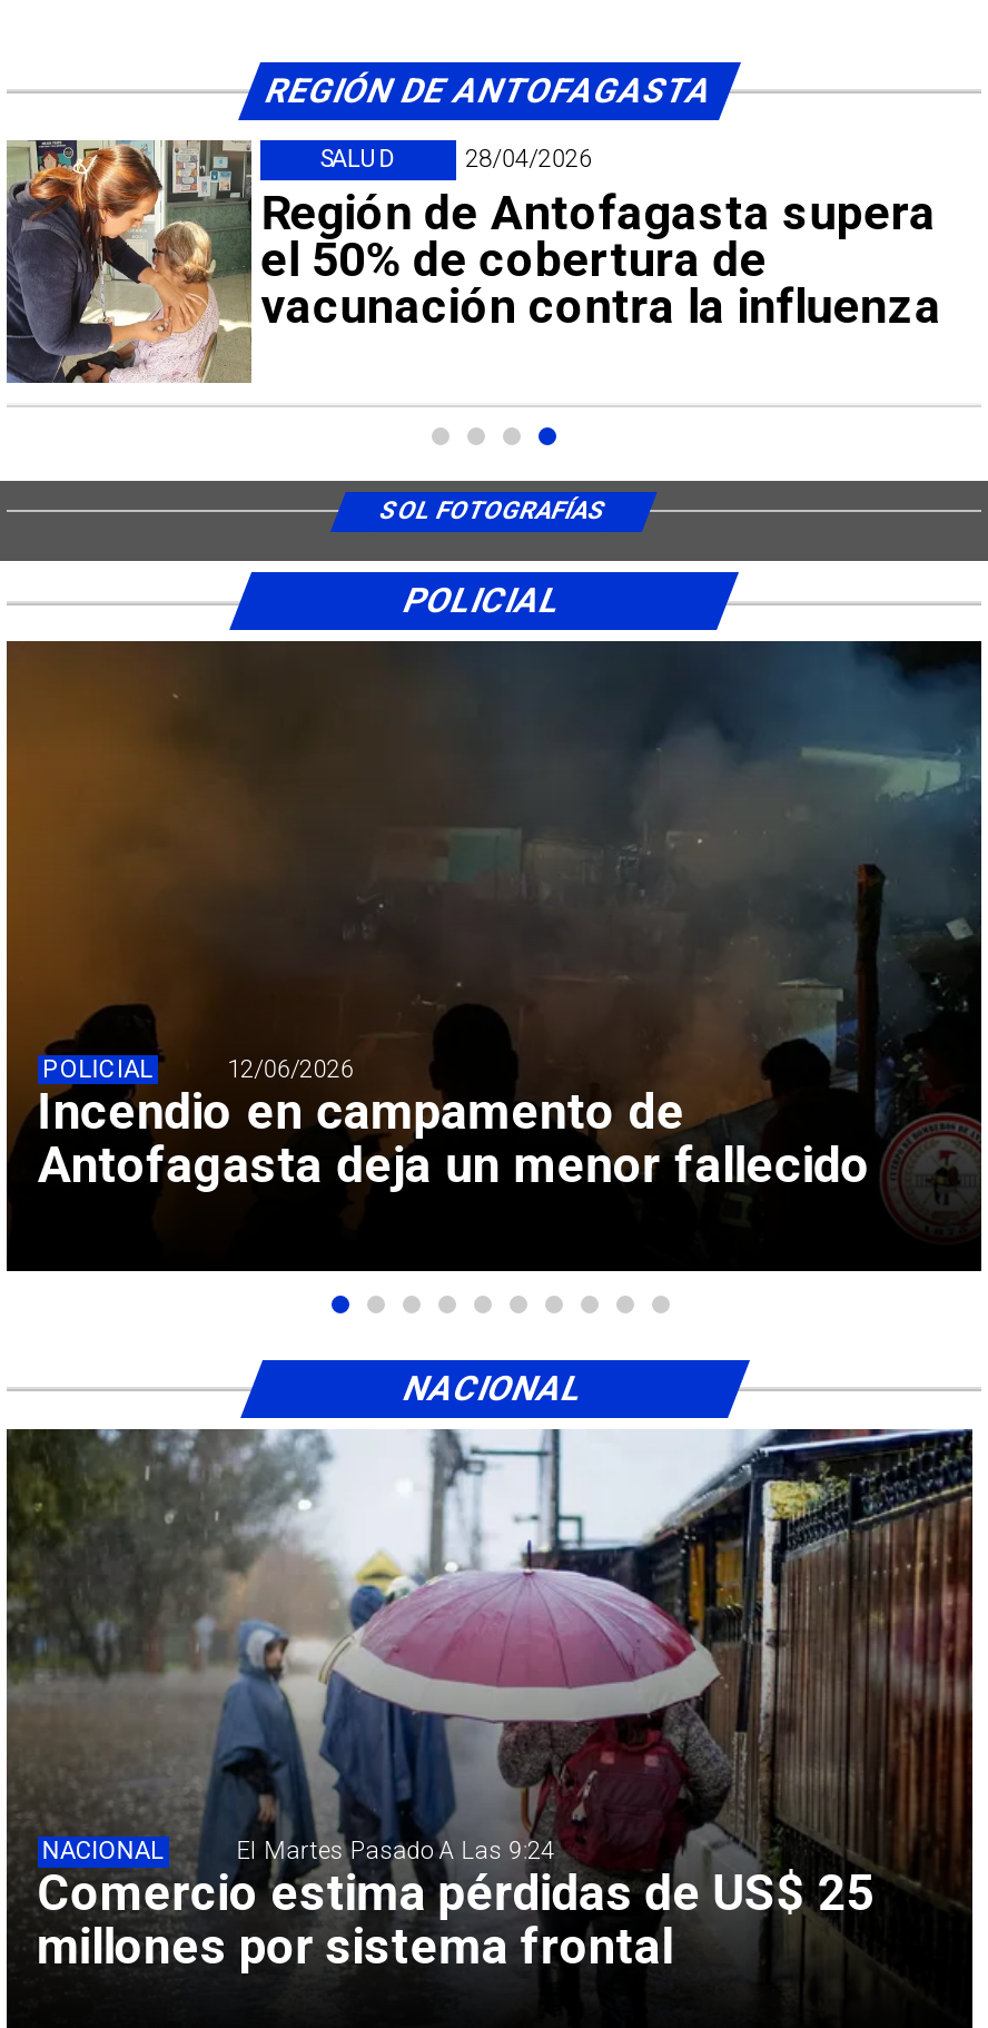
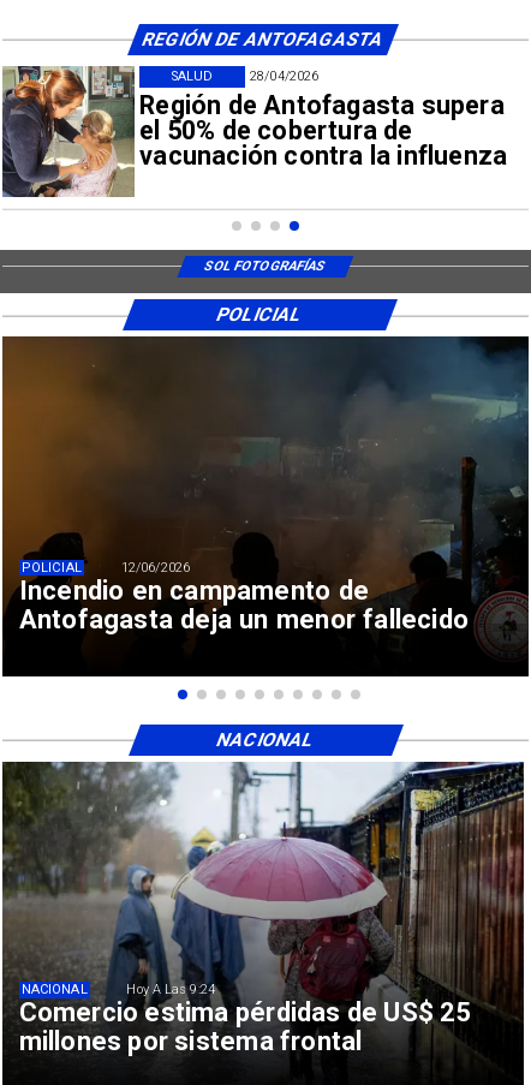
- El Martes Pasado A Las 9:24
+ Hoy A Las 9:24
